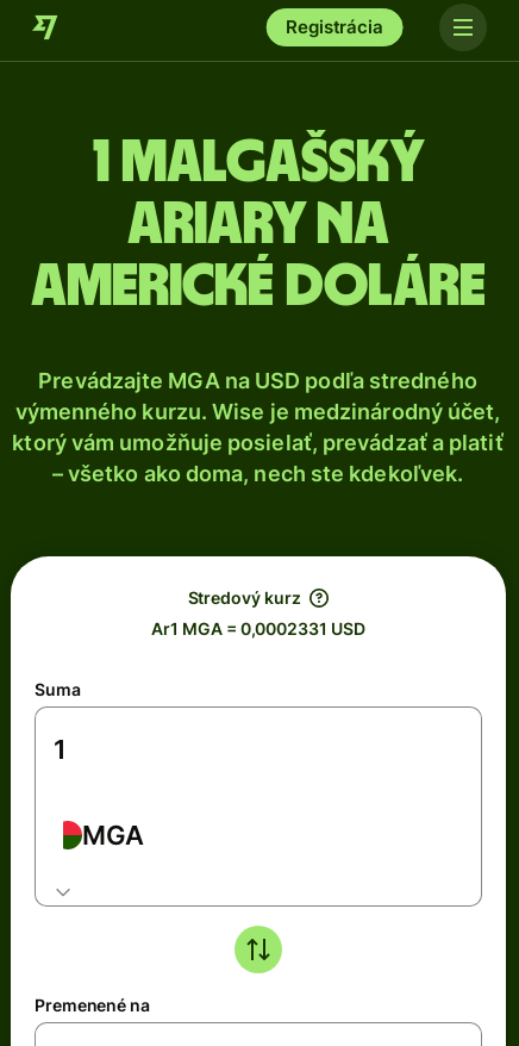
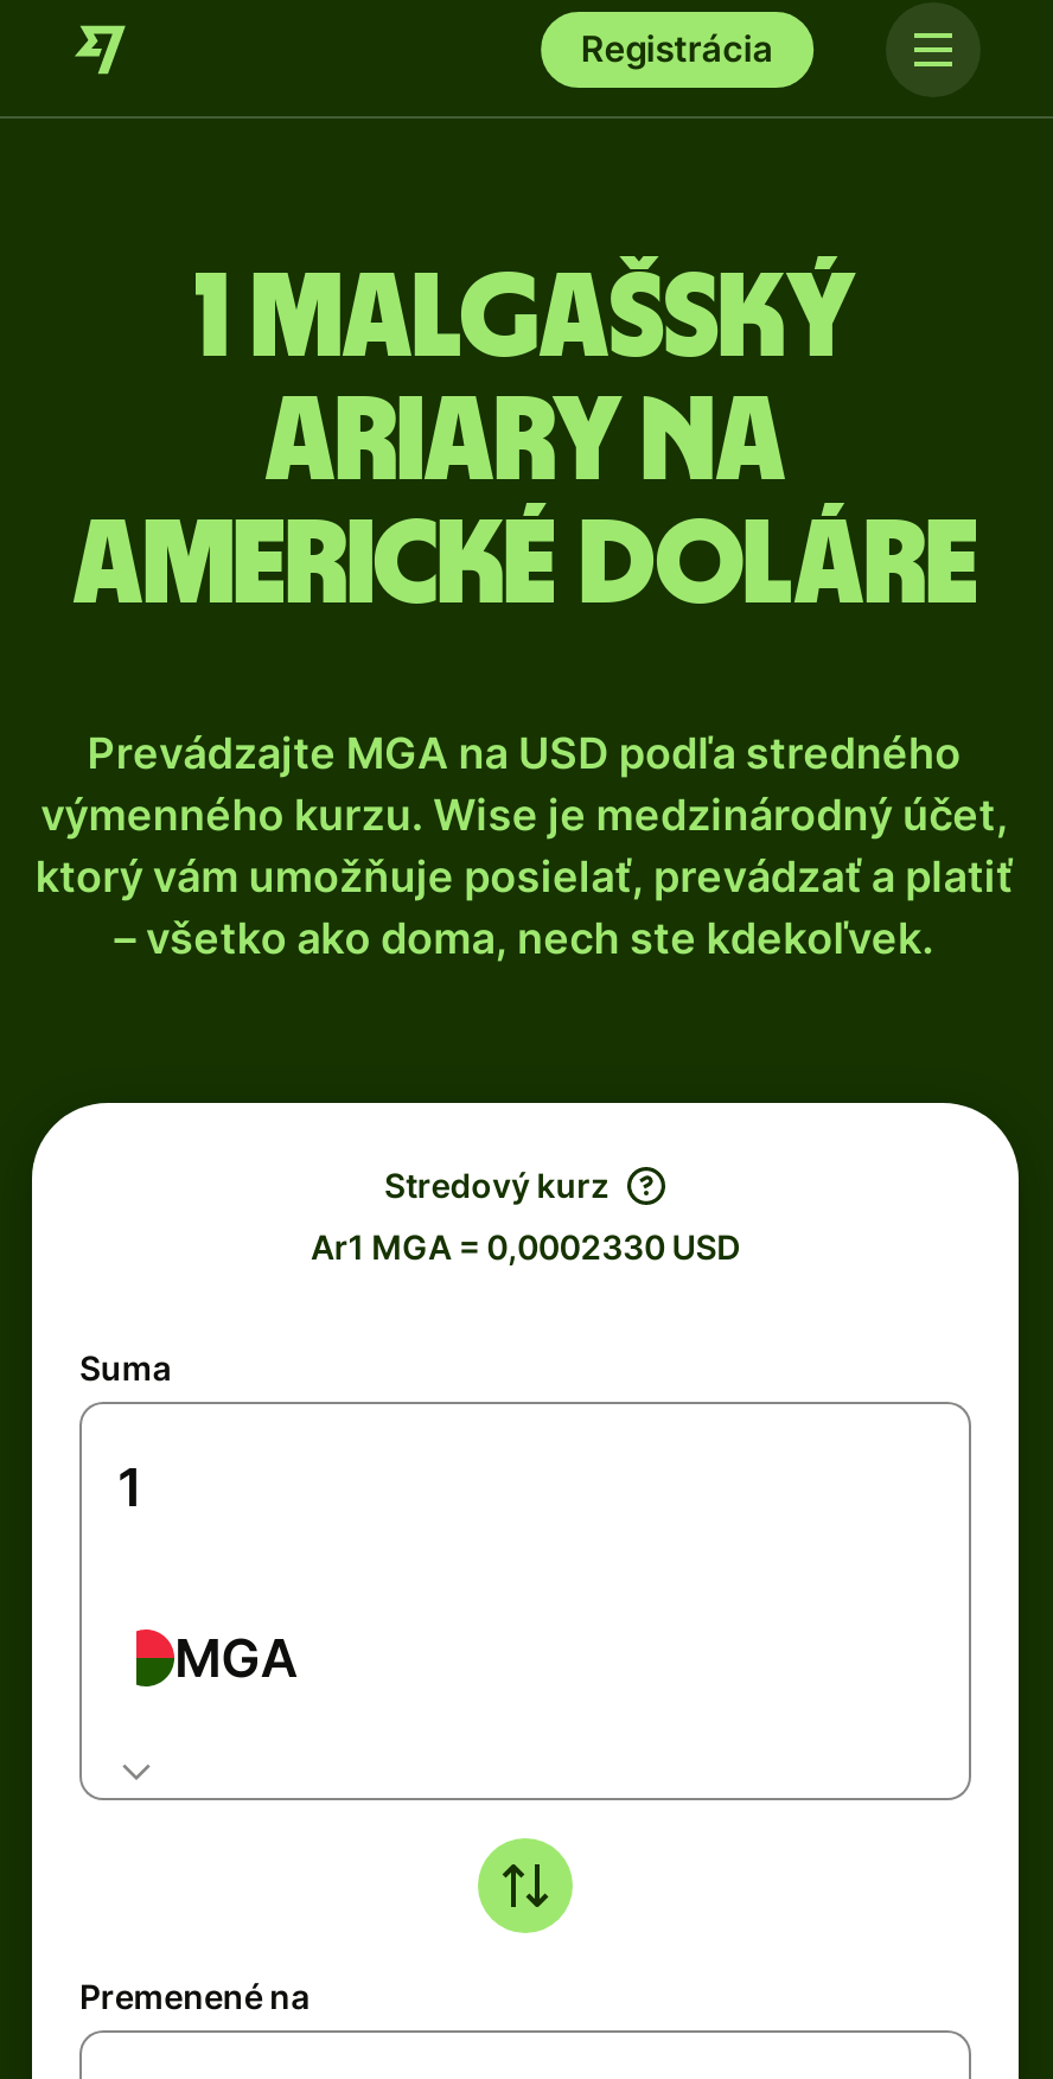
- Ar1 MGA = 0,0002331 USD
+ Ar1 MGA = 0,0002330 USD
